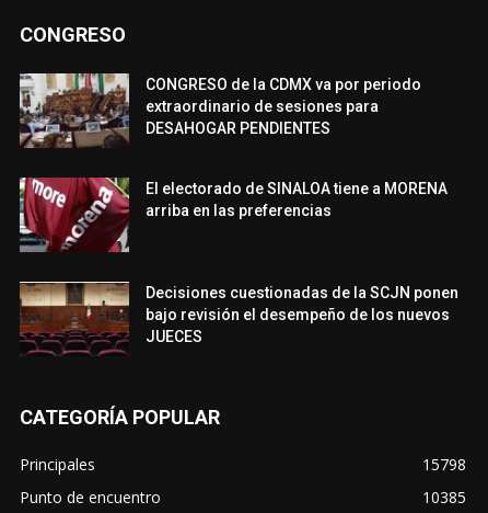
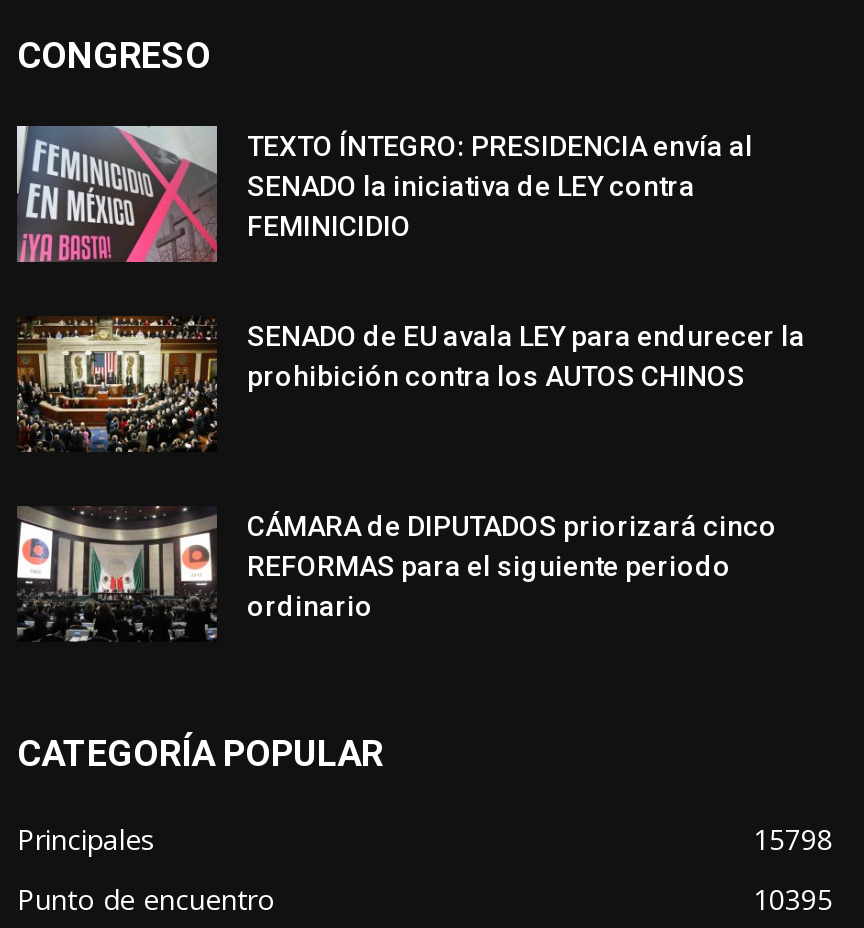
- [image]
- CONGRESO de la CDMX va por periodo
- extraordinario de sesiones para
- DESAHOGAR PENDIENTES
+ [image]
+ TEXTO ÍNTEGRO: PRESIDENCIA envía al
+ SENADO la iniciativa de LEY contra
+ FEMINICIDIO

- [image]
- El electorado de SINALOA tiene a MORENA
- arriba en las preferencias
+ [image]
+ SENADO de EU avala LEY para endurecer la
+ prohibición contra los AUTOS CHINOS

- [image]
- Decisiones cuestionadas de la SCJN ponen
- bajo revisión el desempeño de los nuevos
- JUECES
+ [image]
+ CÁMARA de DIPUTADOS priorizará cinco
+ REFORMAS para el siguiente periodo
+ ordinario

- 10385
+ 10395
